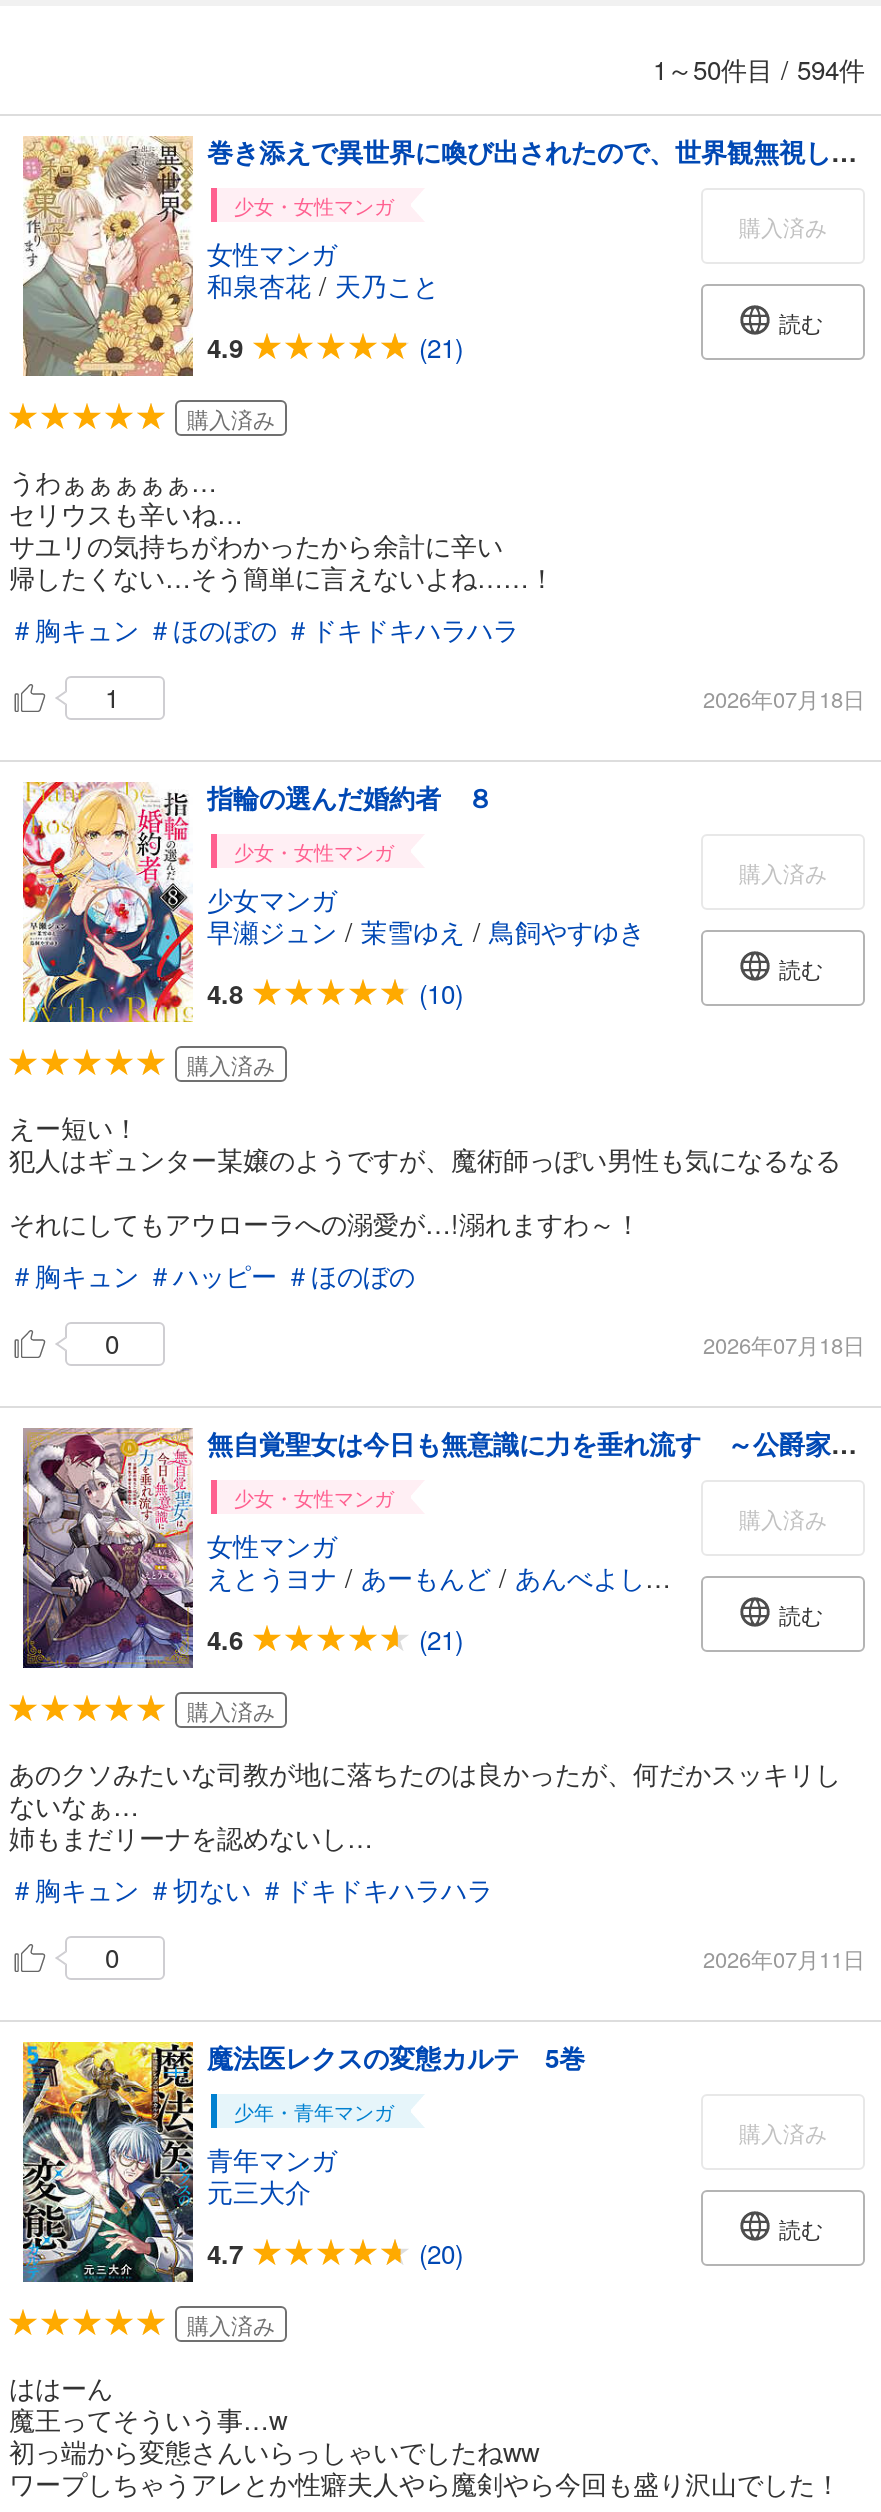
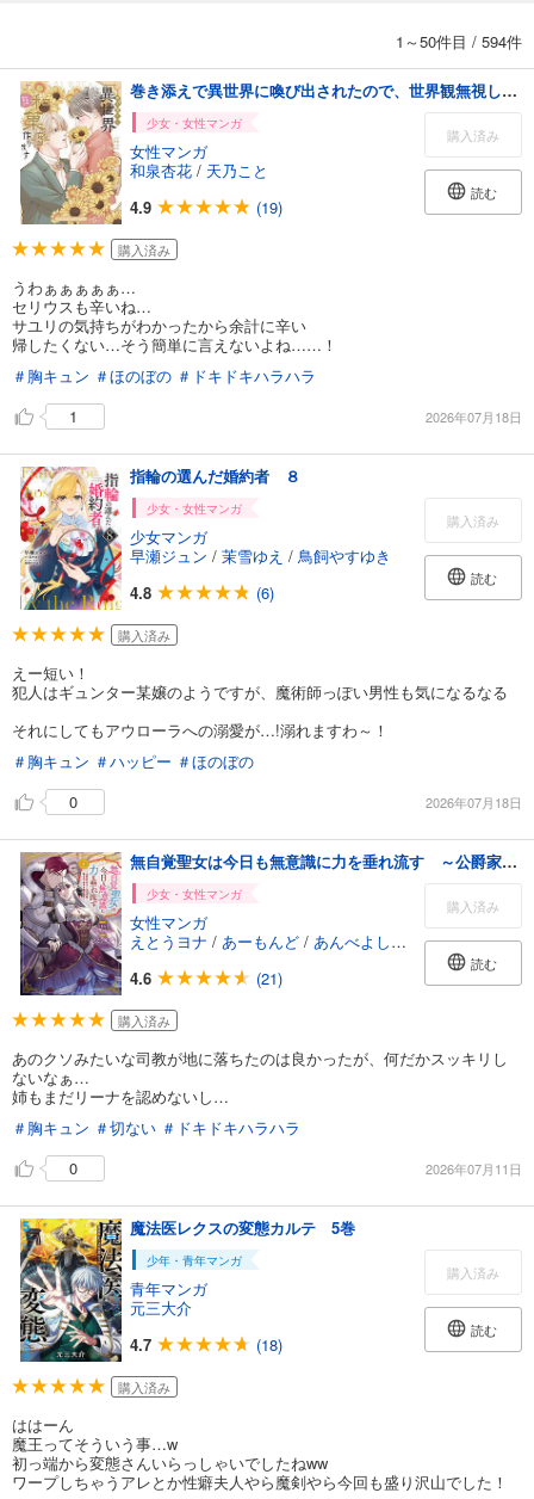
- (21)
+ (19)

- (10)
+ (6)

- (20)
+ (18)
